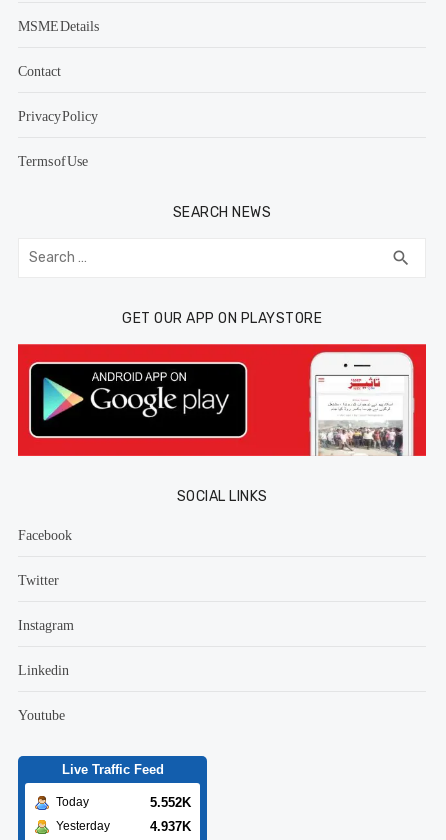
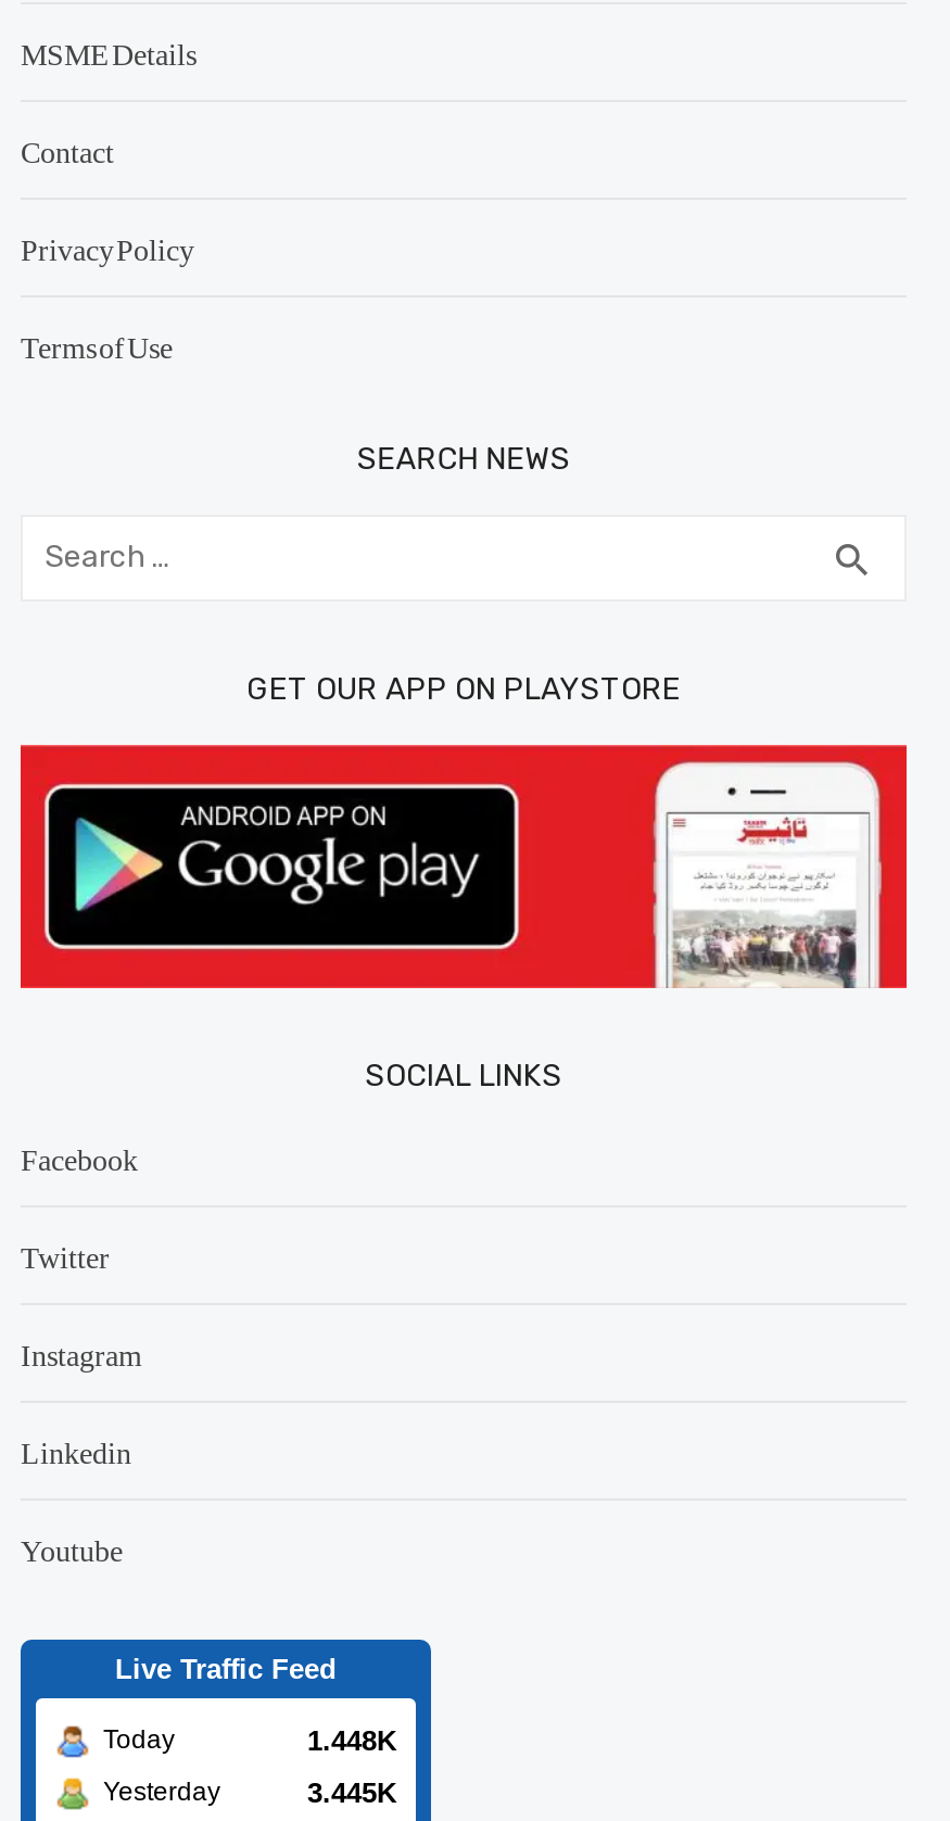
- 5.552K
+ 1.448K

- 4.937K
+ 3.445K
